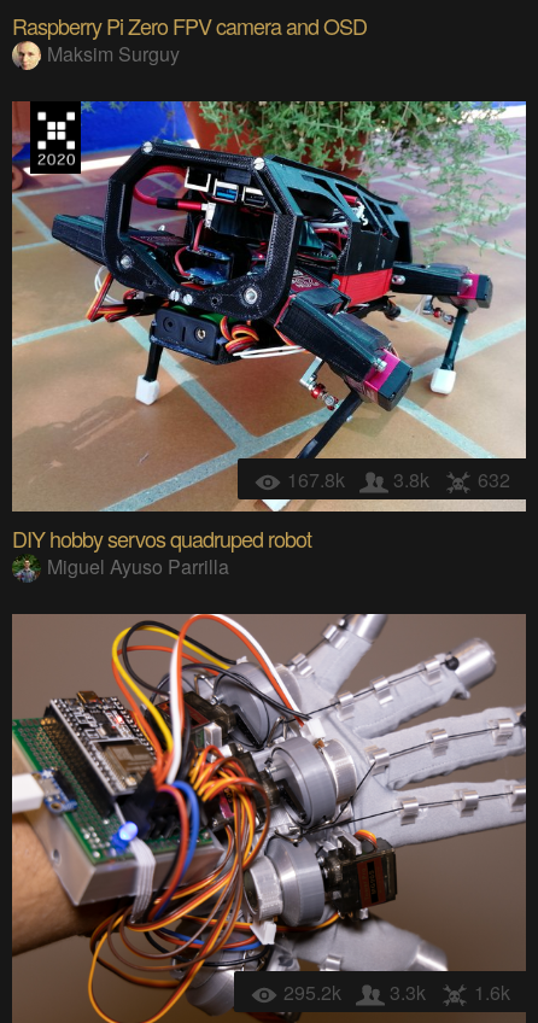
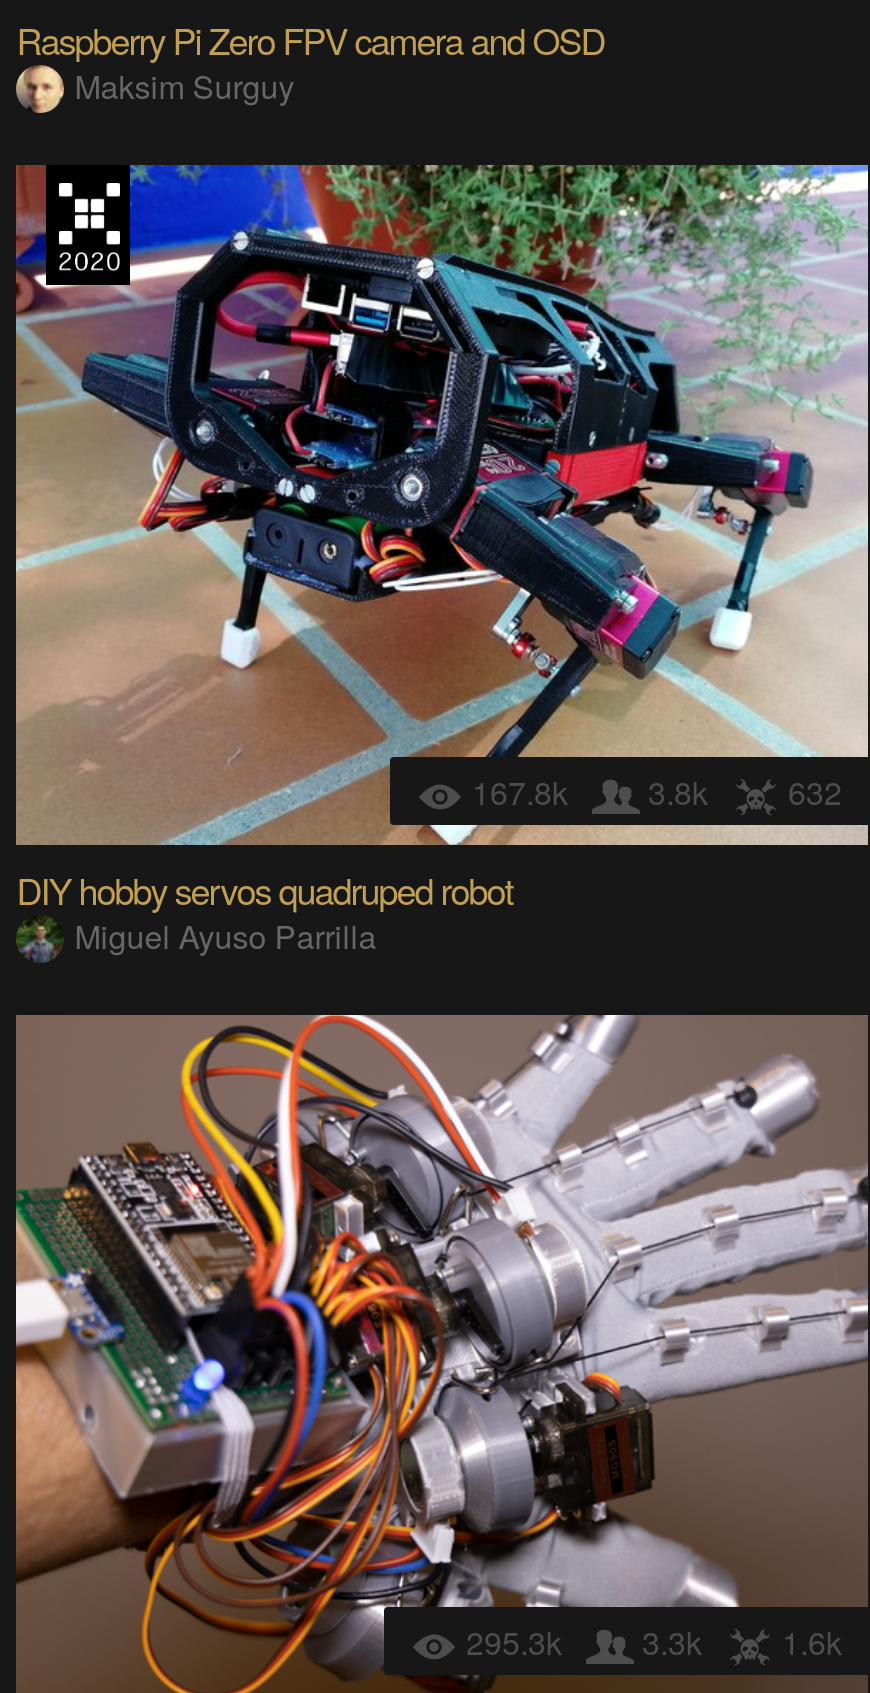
- 295.2k 3.3k 1.6k
+ 295.3k 3.3k 1.6k
